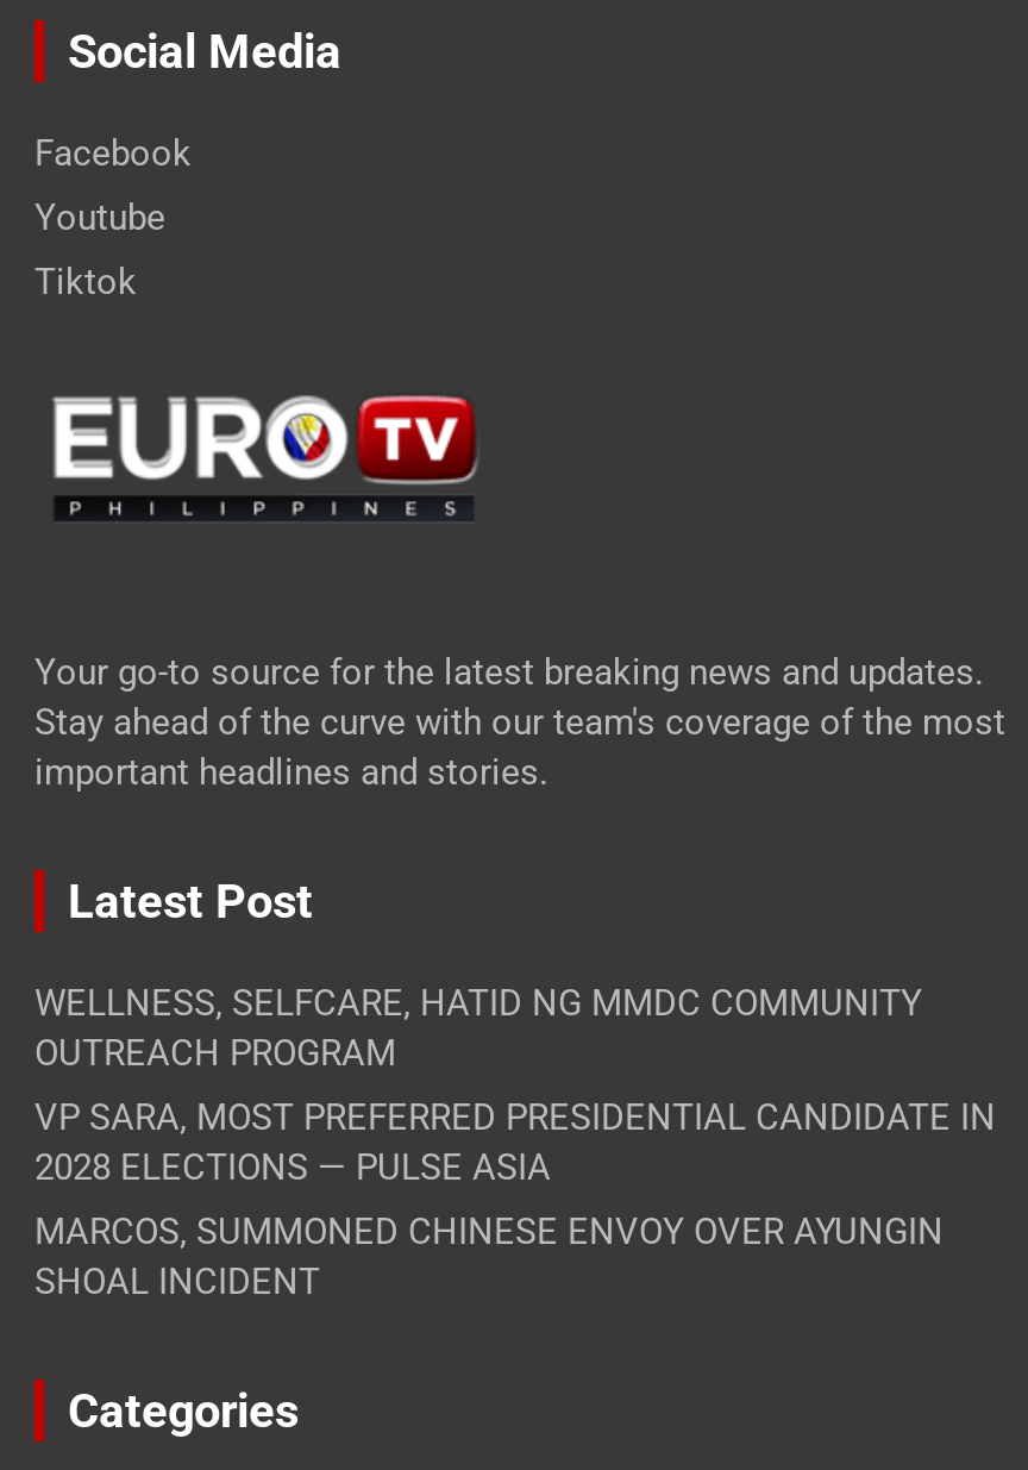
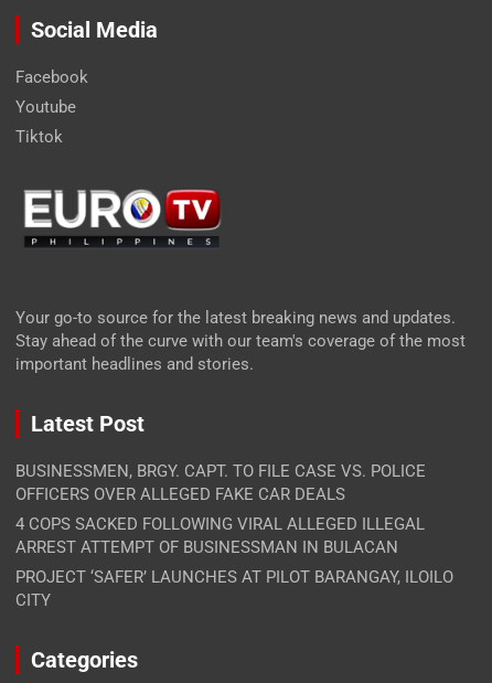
- WELLNESS, SELFCARE, HATID NG MMDC COMMUNITY
- OUTREACH PROGRAM
+ BUSINESSMEN, BRGY. CAPT. TO FILE CASE VS. POLICE
+ OFFICERS OVER ALLEGED FAKE CAR DEALS

- VP SARA, MOST PREFERRED PRESIDENTIAL CANDIDATE IN
- 2028 ELECTIONS — PULSE ASIA
+ 4 COPS SACKED FOLLOWING VIRAL ALLEGED ILLEGAL
+ ARREST ATTEMPT OF BUSINESSMAN IN BULACAN

- MARCOS, SUMMONED CHINESE ENVOY OVER AYUNGIN
- SHOAL INCIDENT
+ PROJECT ‘SAFER’ LAUNCHES AT PILOT BARANGAY, ILOILO
+ CITY
